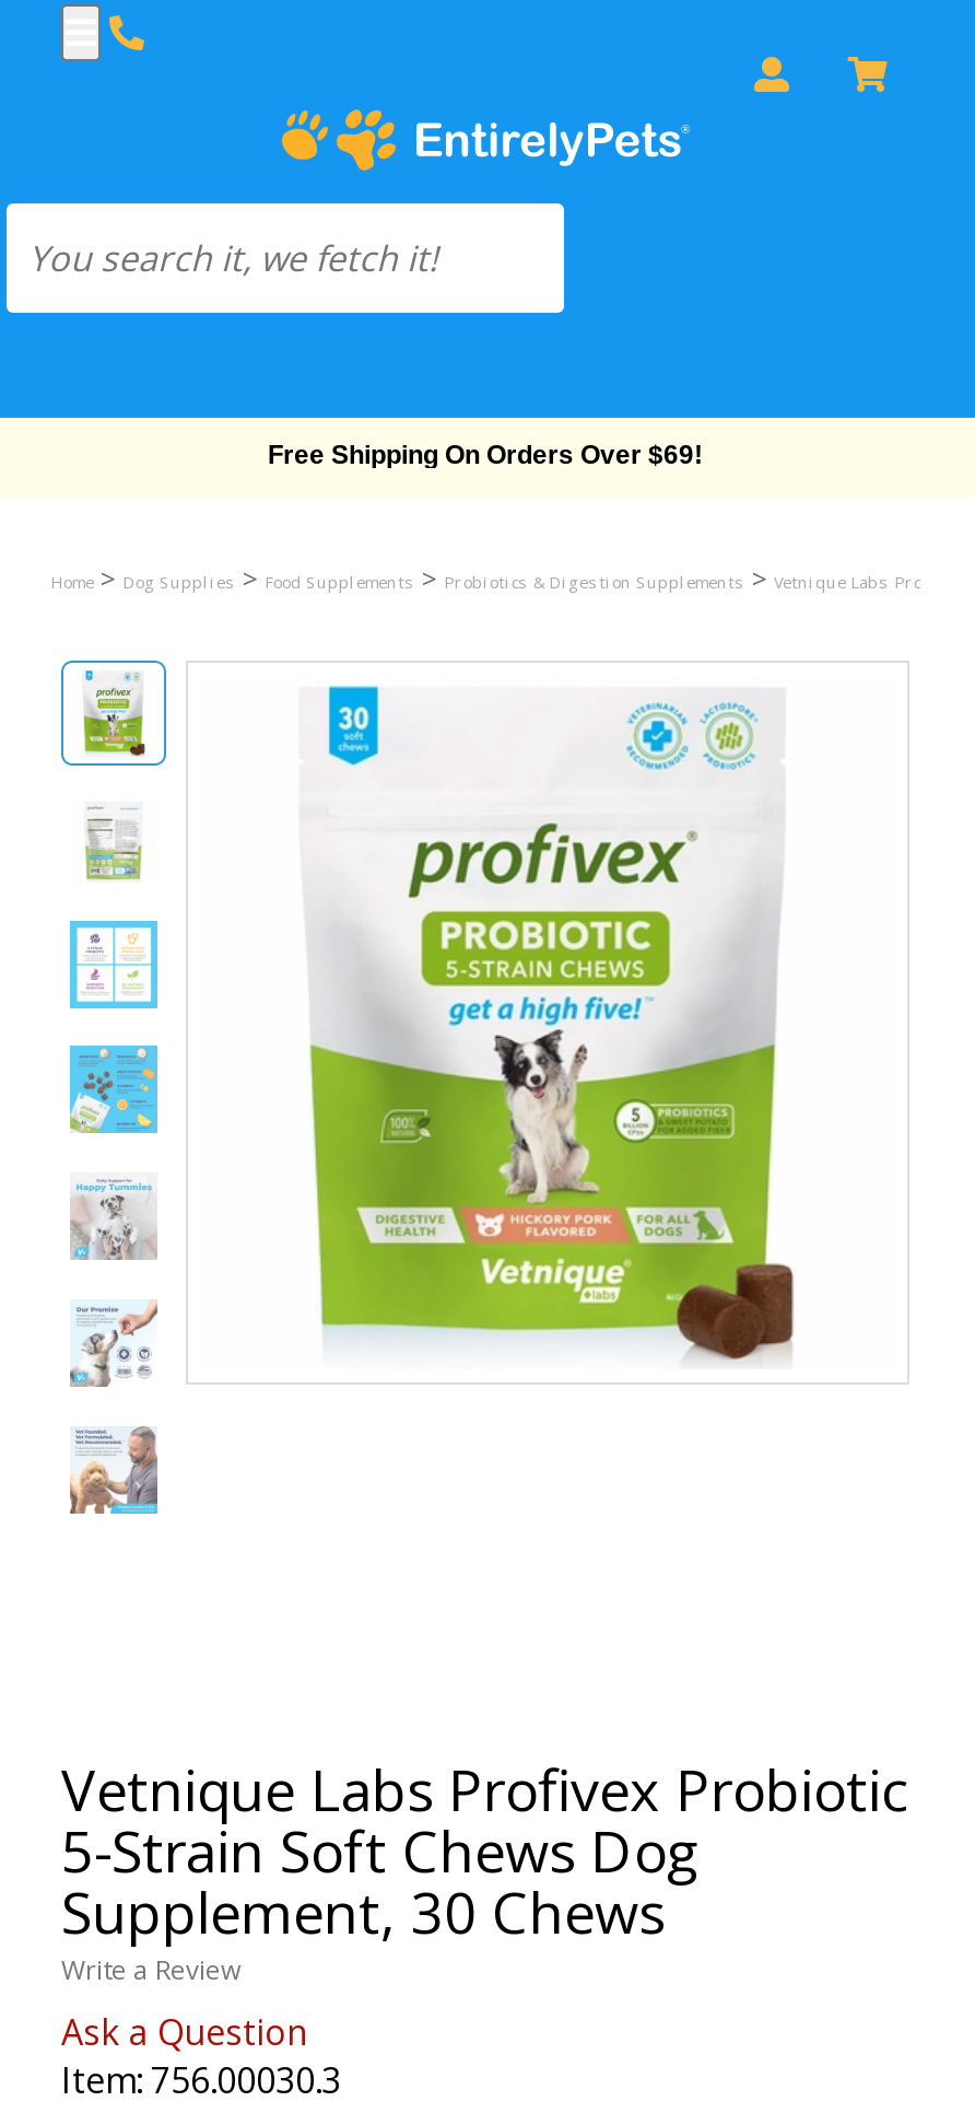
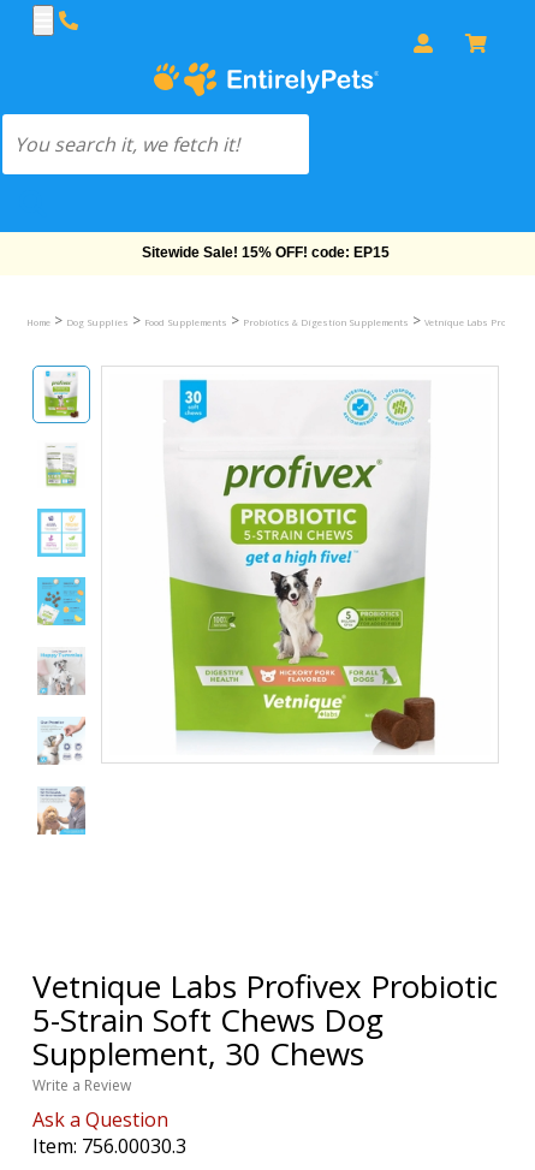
- Free Shipping On Orders Over $69!
+ Sitewide Sale! 15% OFF! code: EP15
